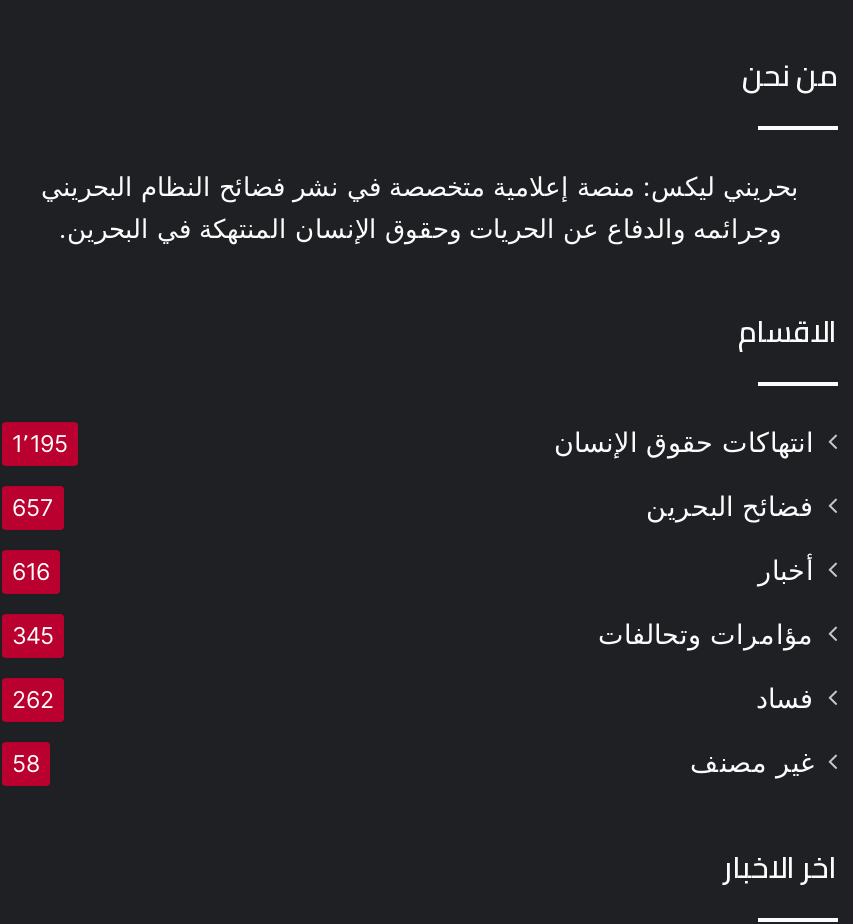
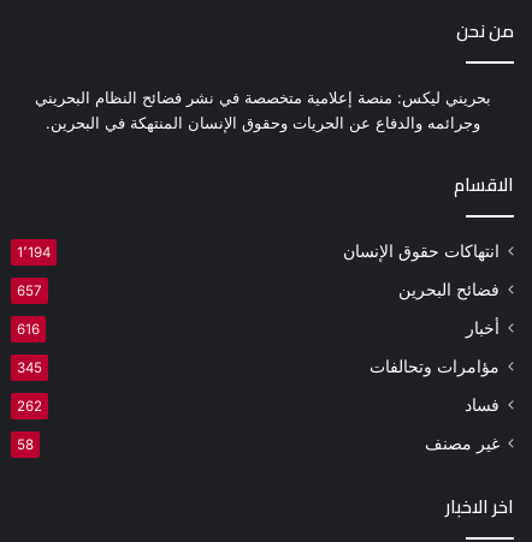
- 1٬195
+ 1٬194
